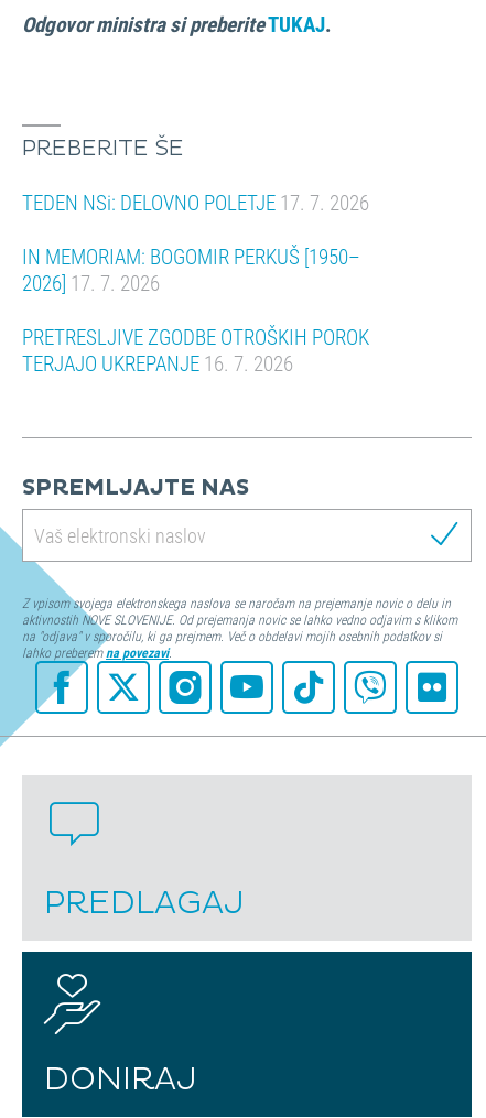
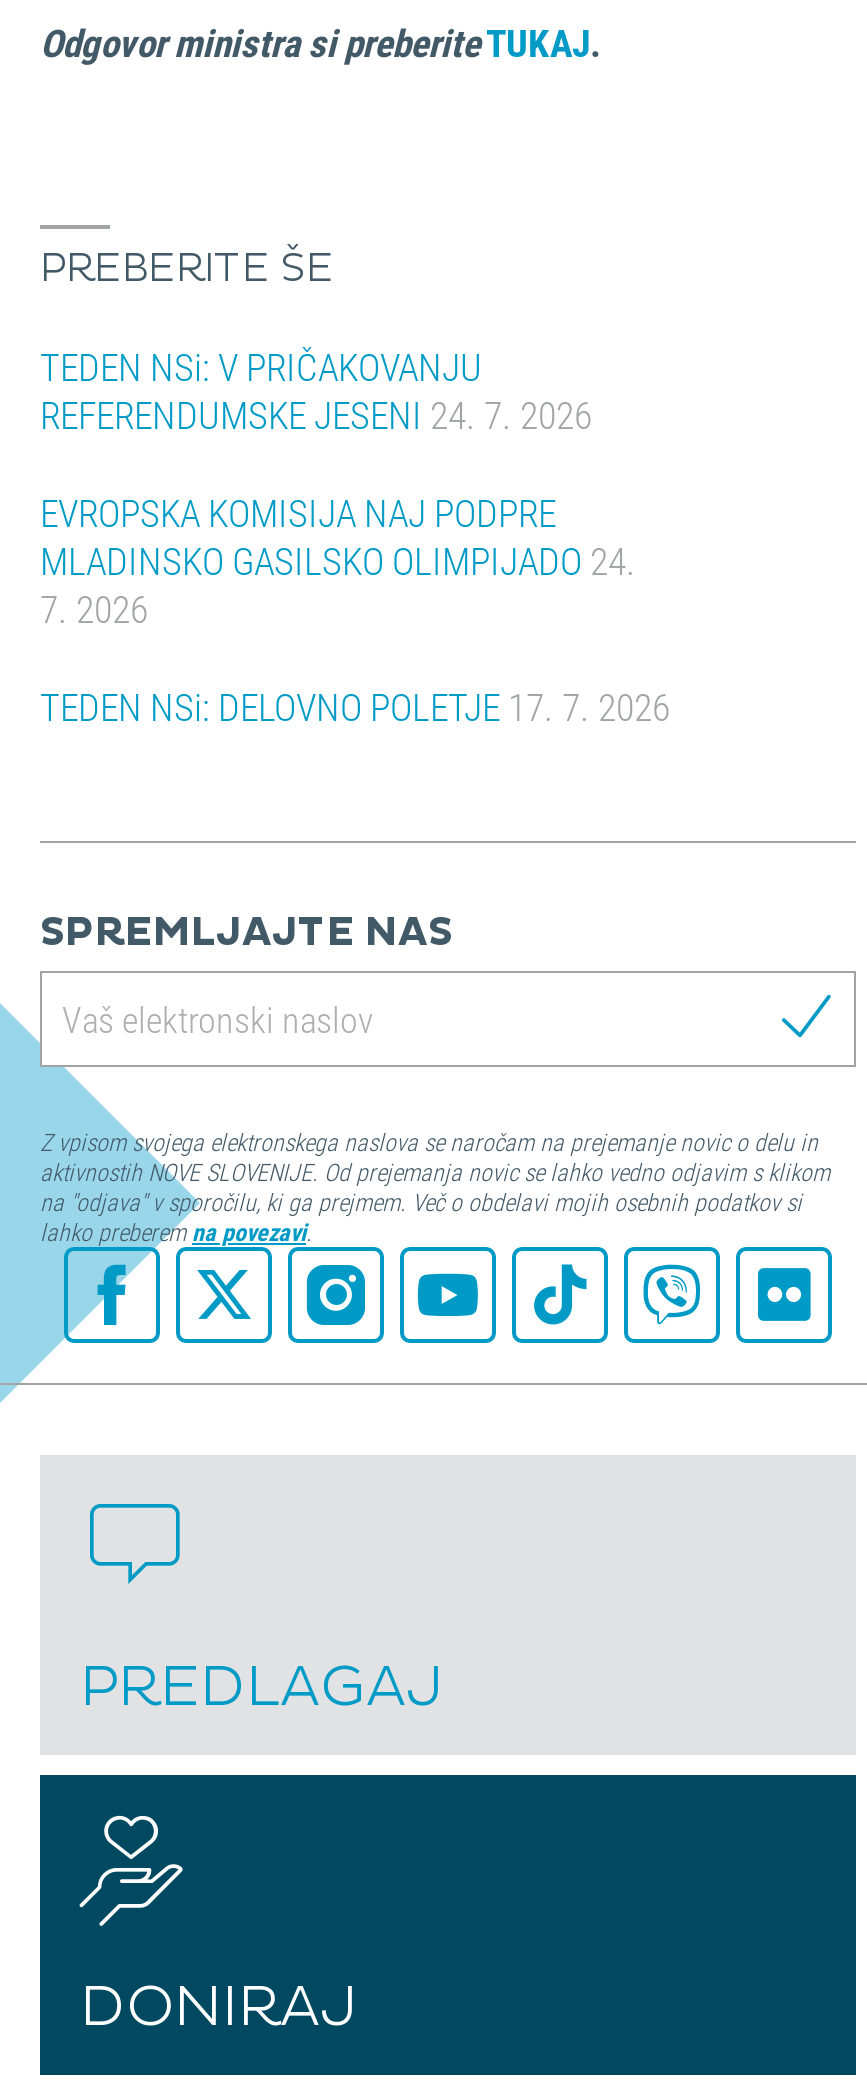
+ TEDEN NSi: V PRIČAKOVANJU
+ REFERENDUMSKE JESENI 24. 7. 2026
+ EVROPSKA KOMISIJA NAJ PODPRE
+ MLADINSKO GASILSKO OLIMPIJADO 24.
+ 7. 2026

moved down: TEDEN NSi: DELOVNO POLETJE 17. 7. 2026

- IN MEMORIAM: BOGOMIR PERKUŠ [1950–
- 2026] 17. 7. 2026
- PRETRESLJIVE ZGODBE OTROŠKIH POROK
- TERJAJO UKREPANJE 16. 7. 2026
